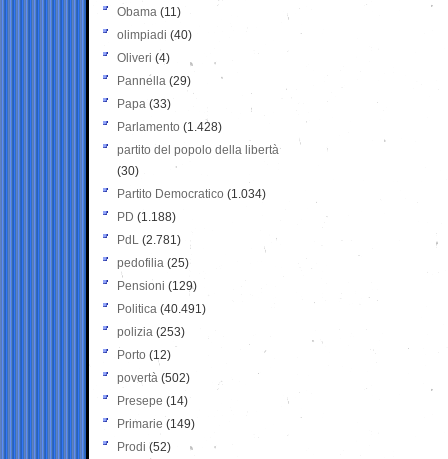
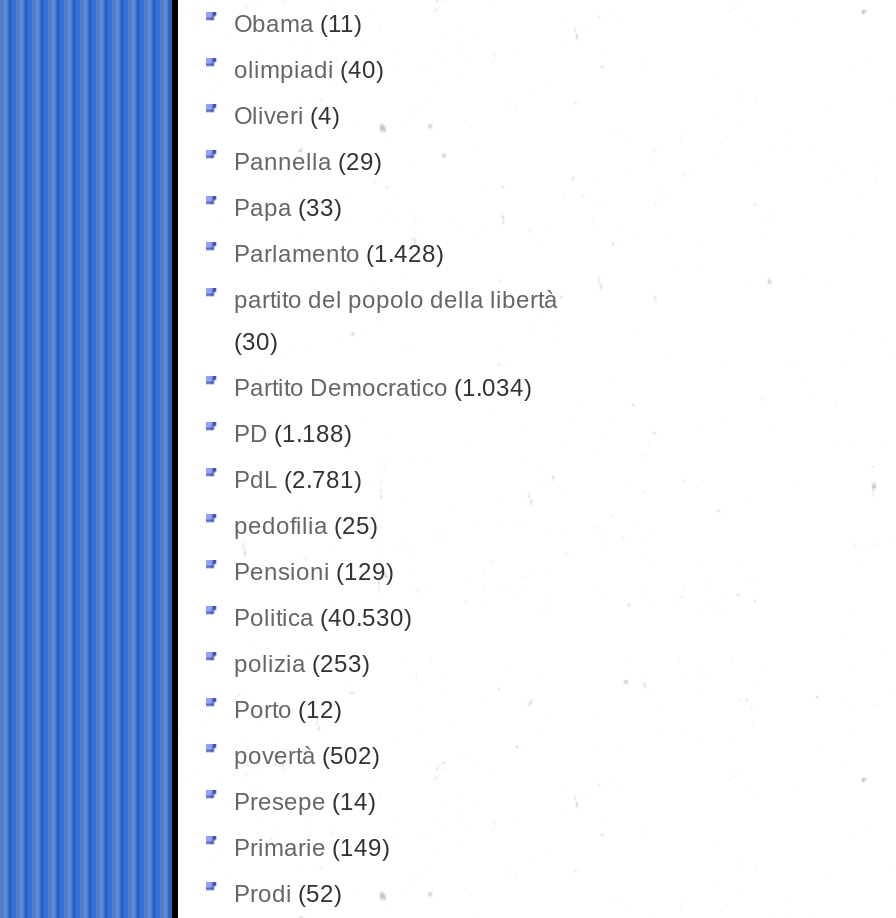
- Politica (40.491)
+ Politica (40.530)
